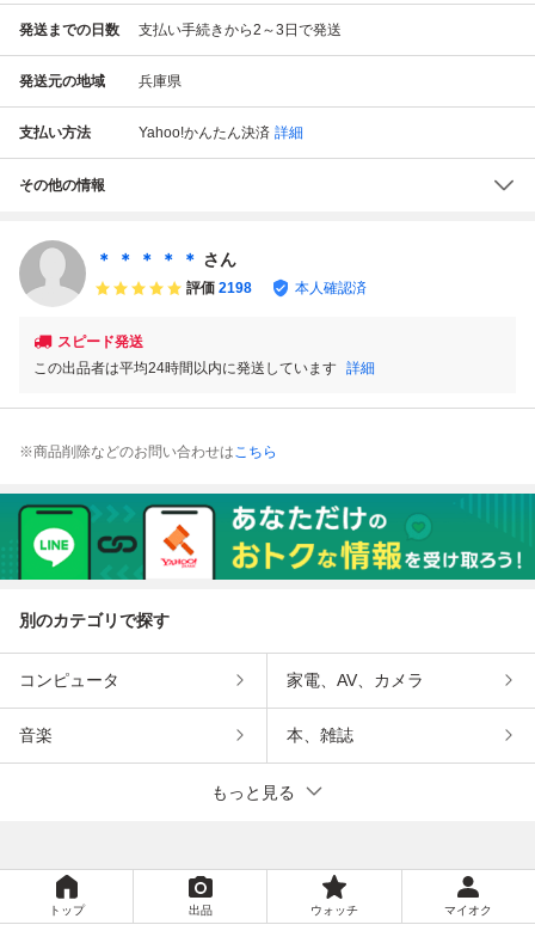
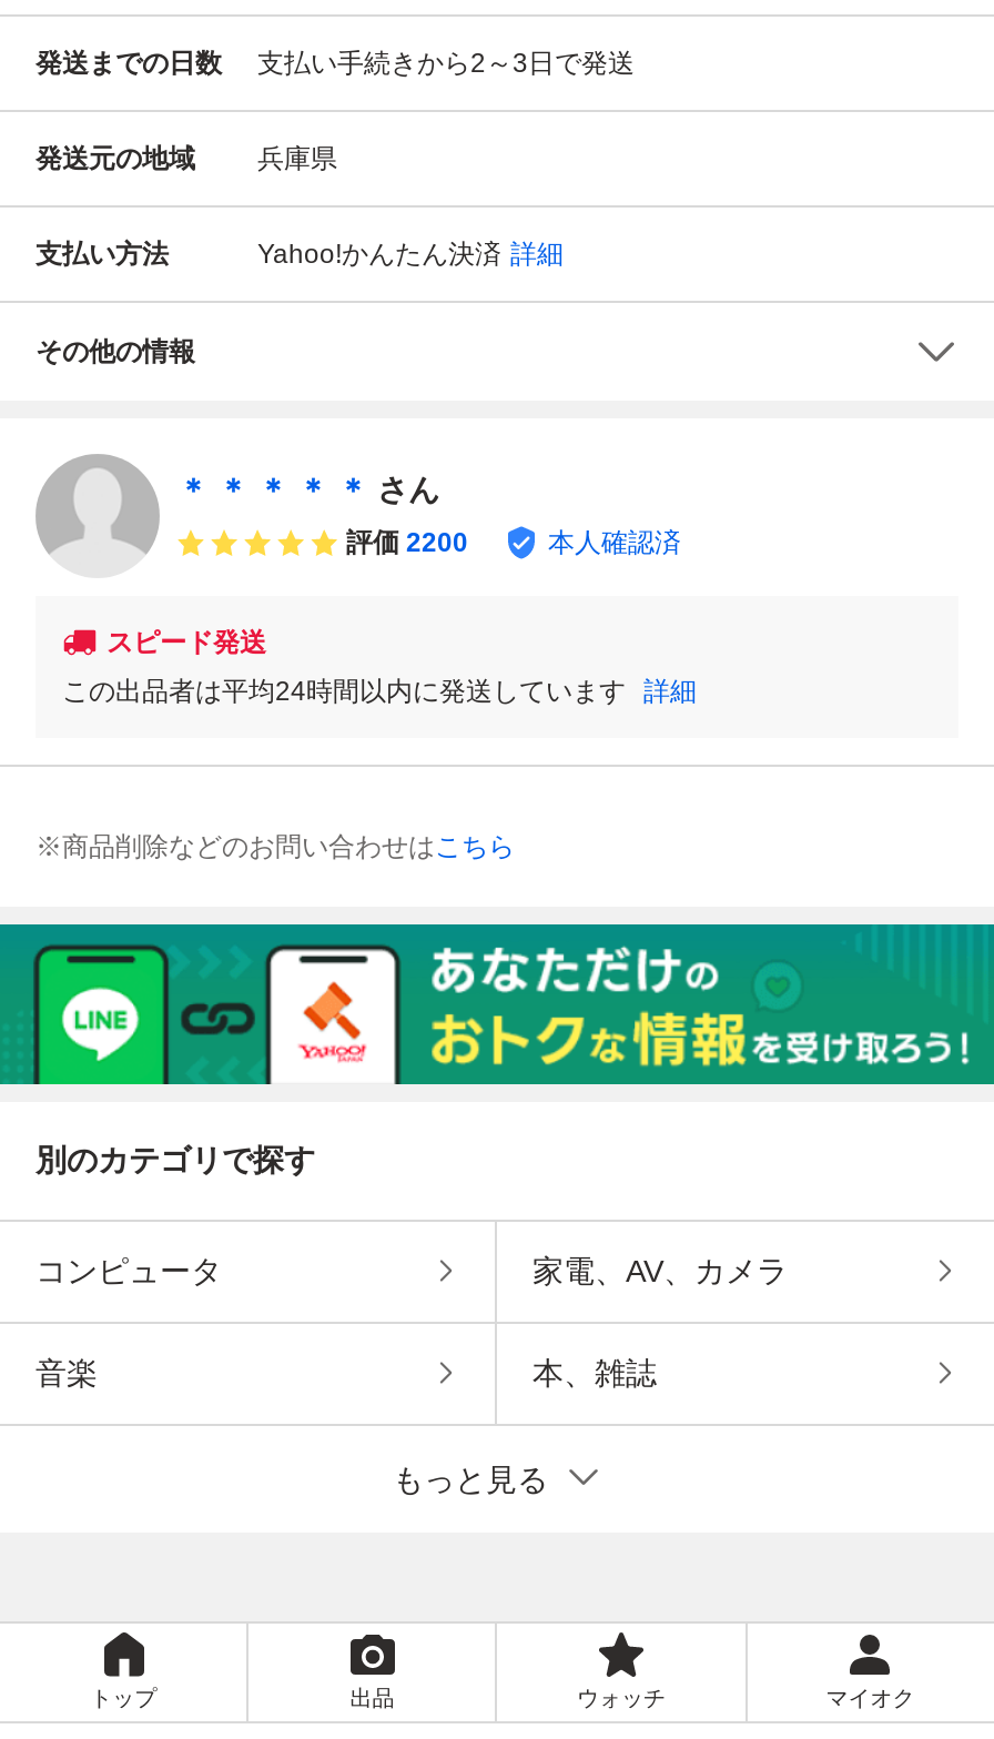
- 評価 2198
+ 評価 2200
